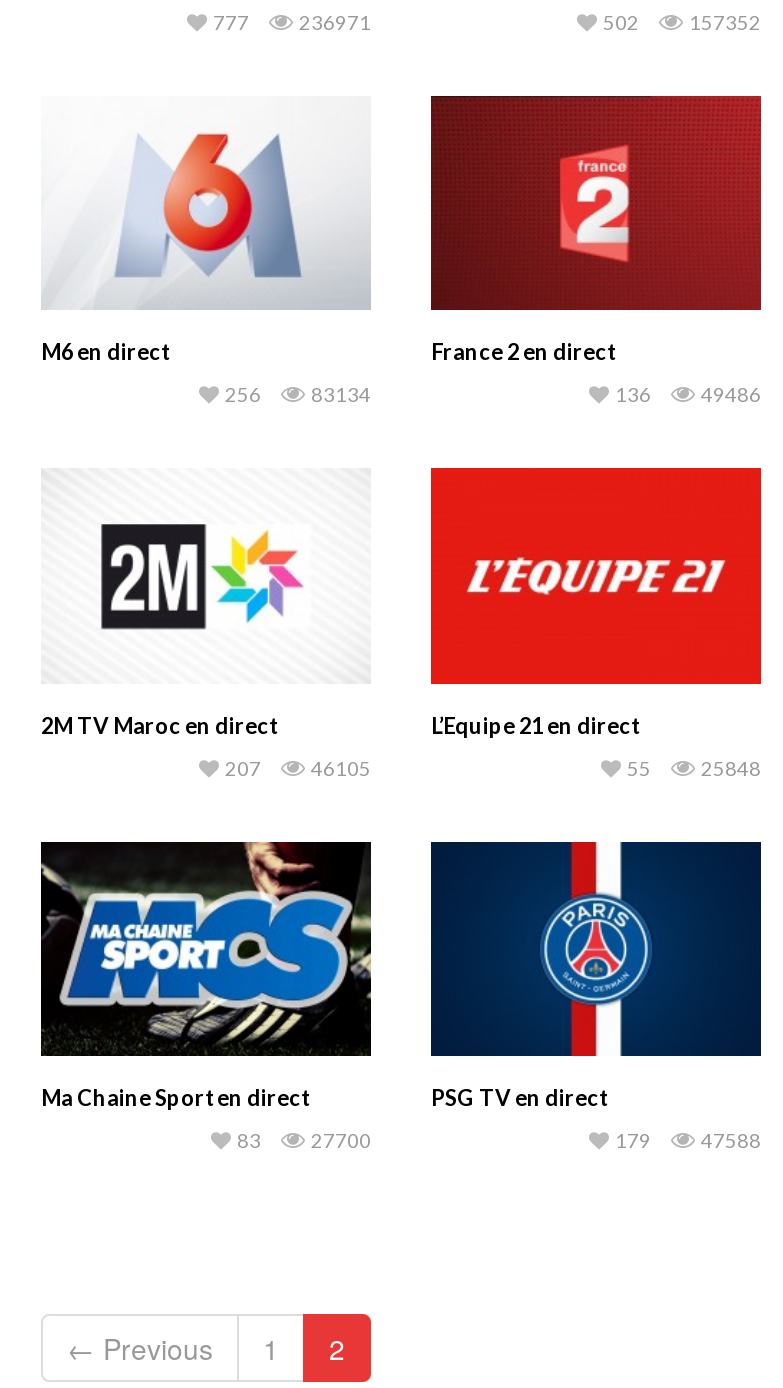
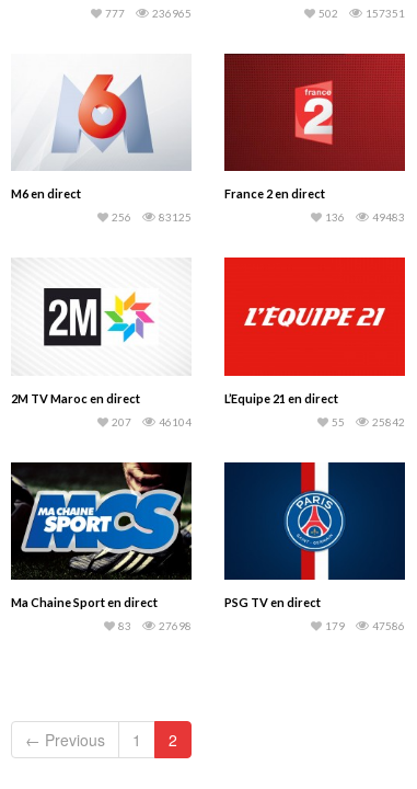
- 236971
+ 236965

- 157352
+ 157351

- 83134
+ 83125

- 49486
+ 49483

- 46105
+ 46104

- 25848
+ 25842

- 27700
+ 27698

- 47588
+ 47586
